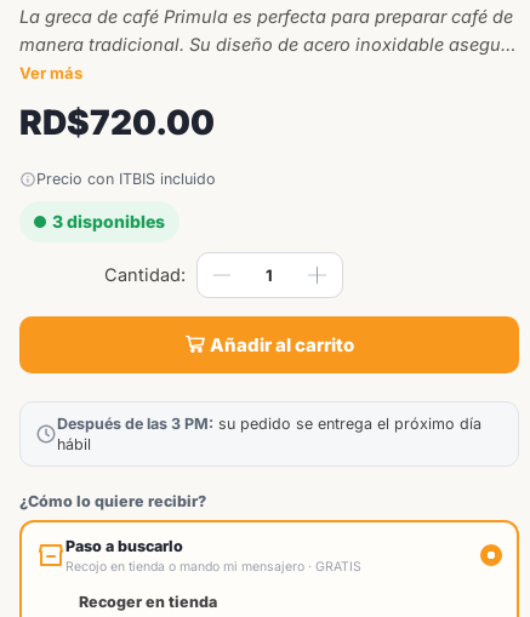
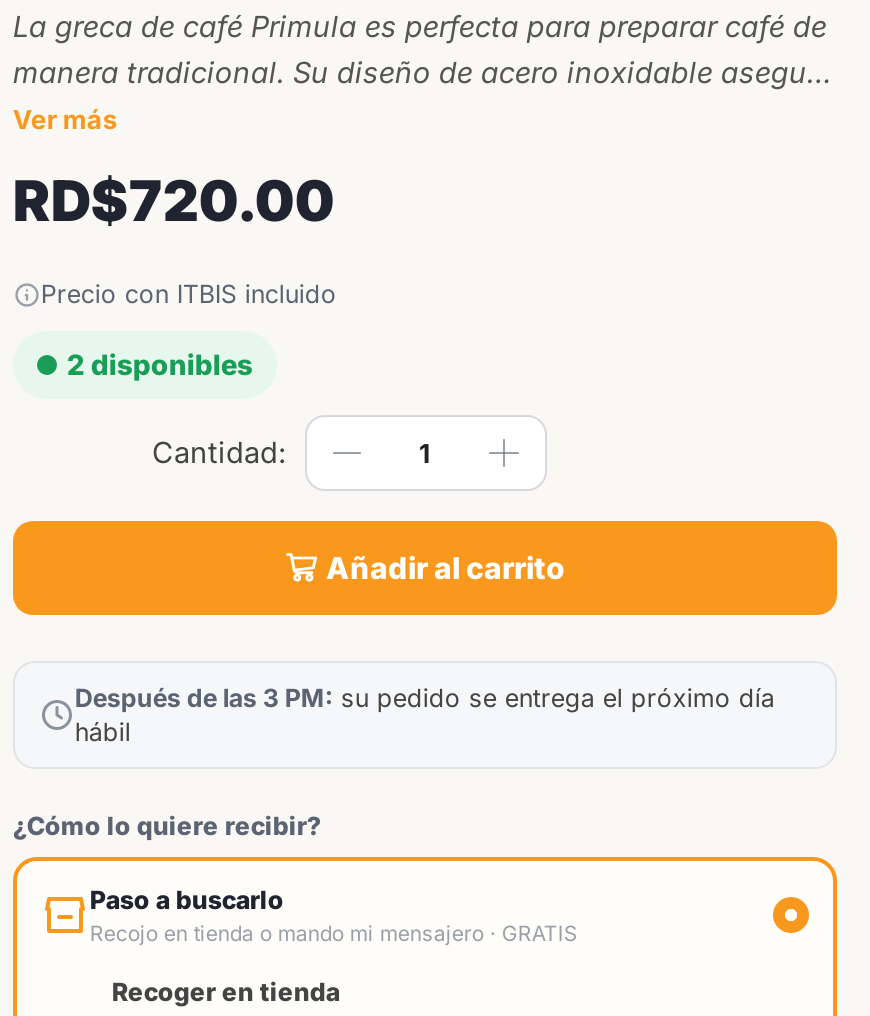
- 3 disponibles
+ 2 disponibles
